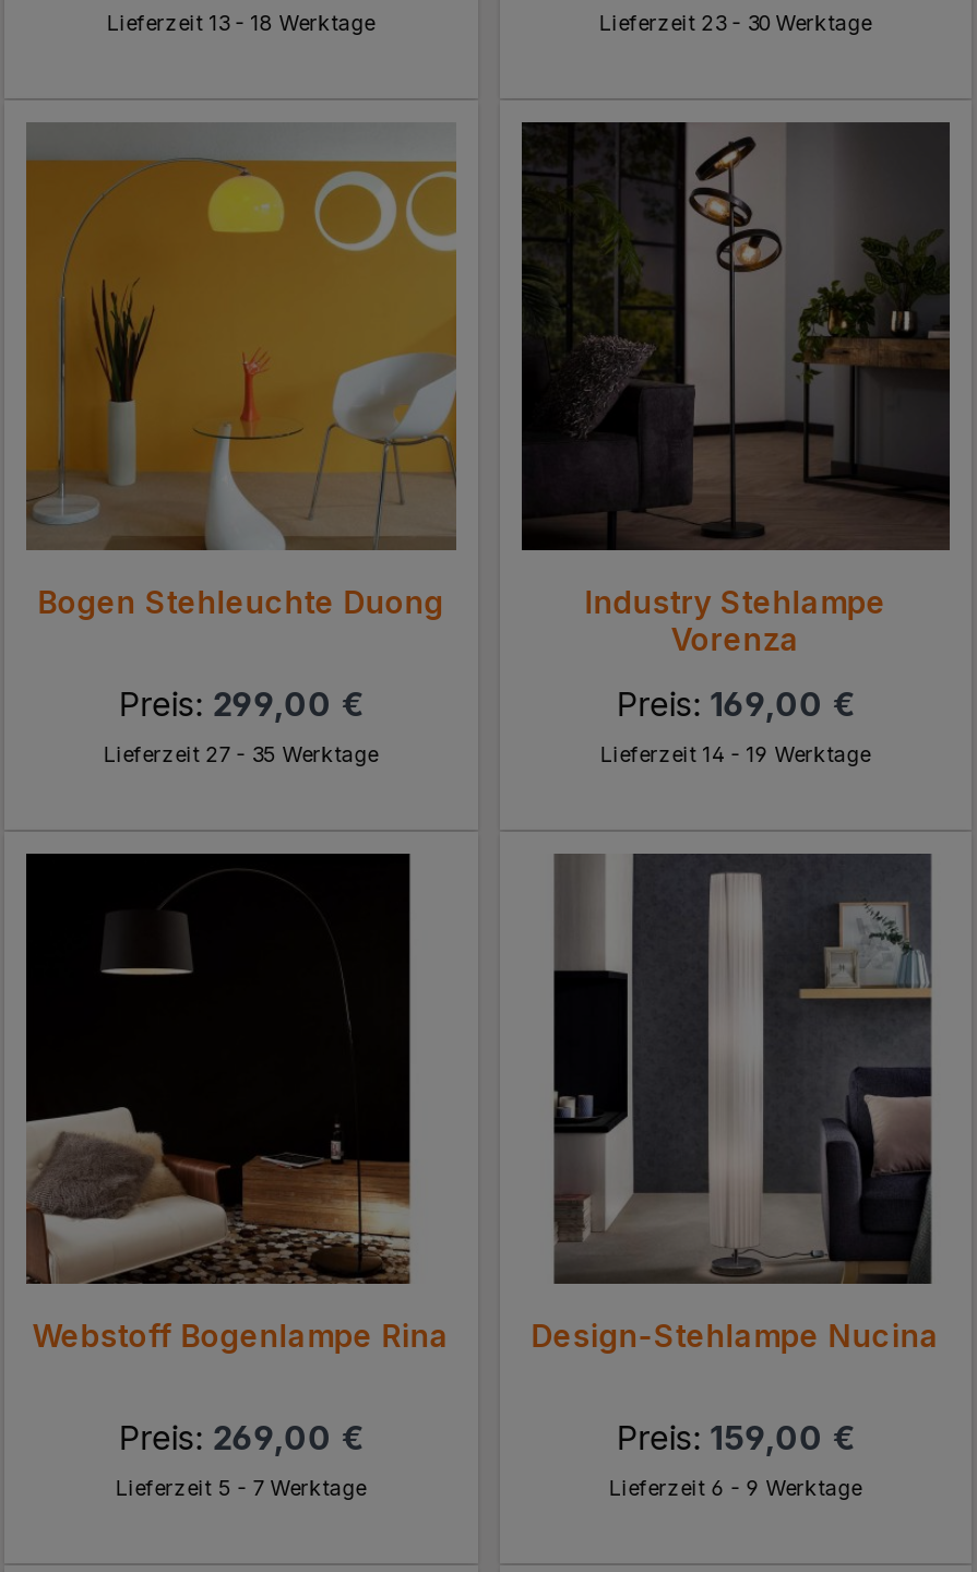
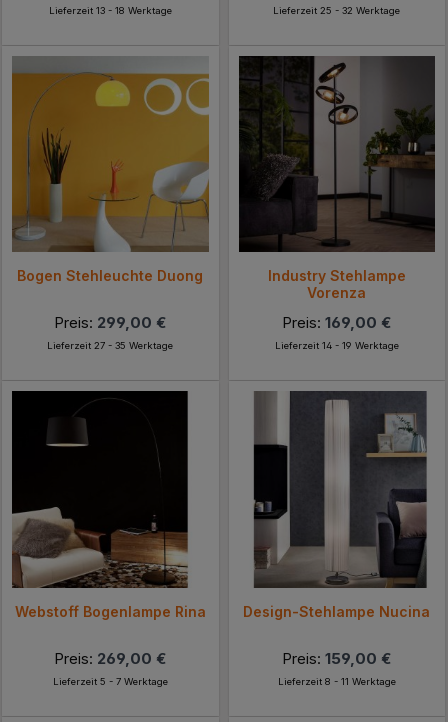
- Lieferzeit 23 - 30 Werktage
+ Lieferzeit 25 - 32 Werktage

- Lieferzeit 6 - 9 Werktage
+ Lieferzeit 8 - 11 Werktage
